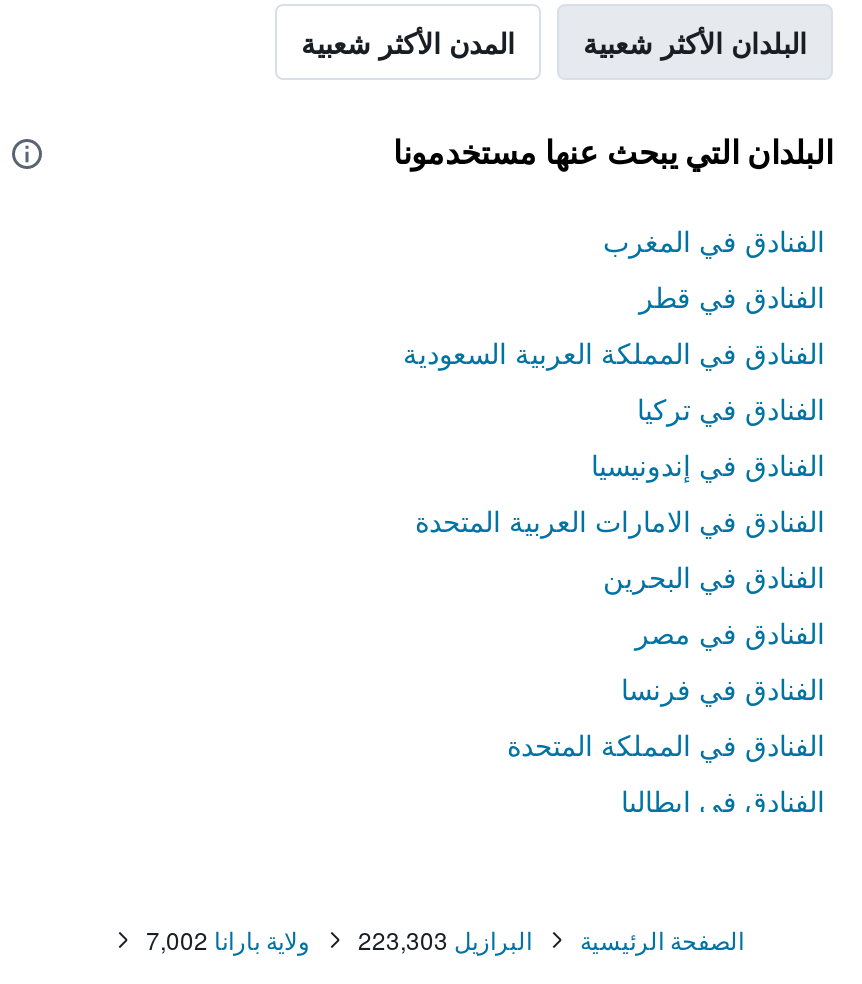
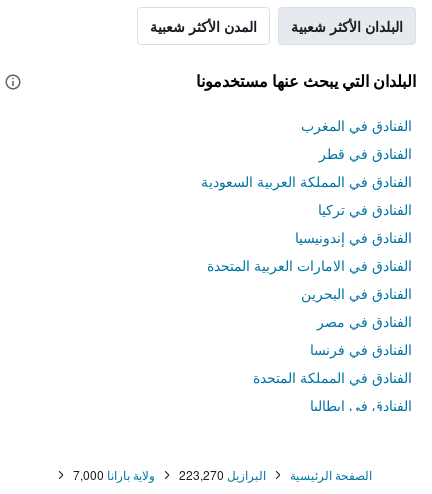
- ولاية بارانا 7,002
+ ولاية بارانا 7,000

- البرازيل 223,303
+ البرازيل 223,270
